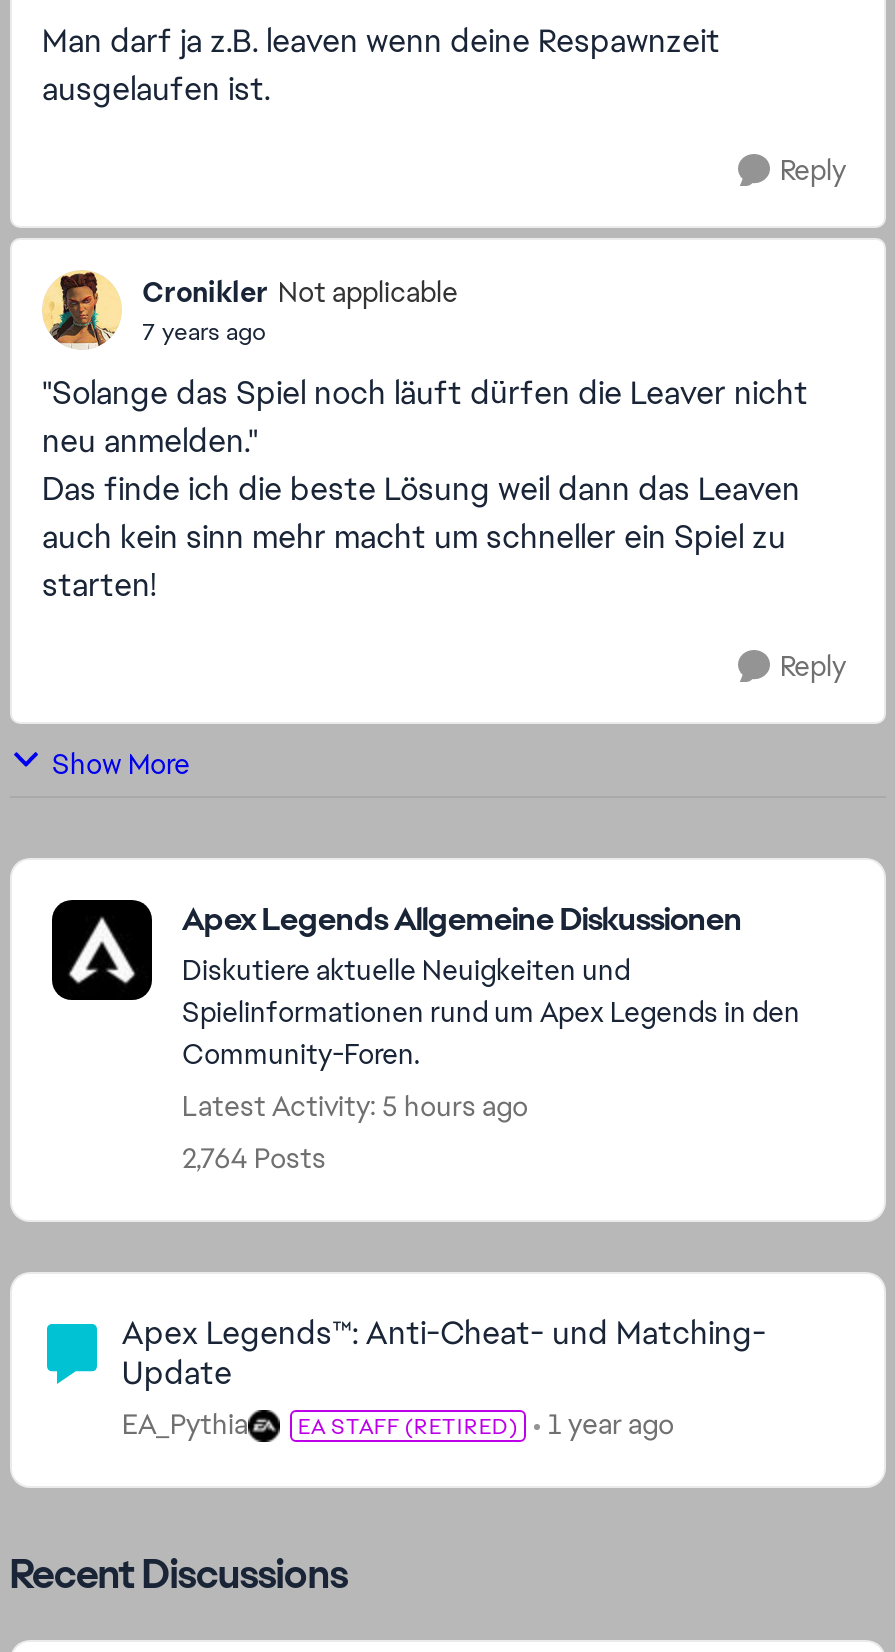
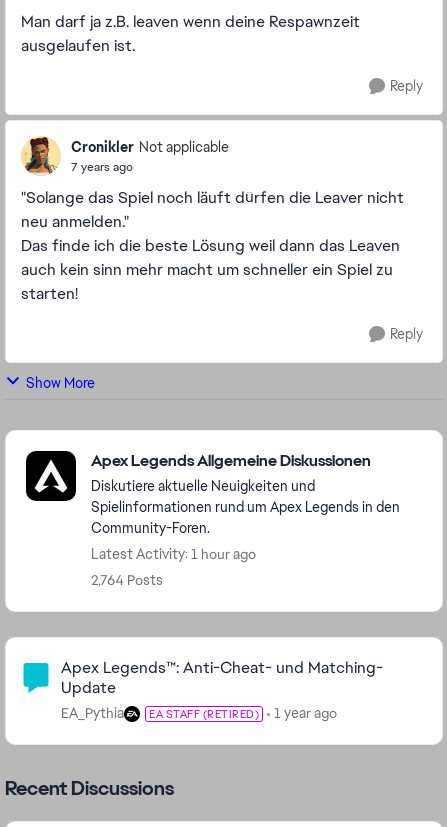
- Latest Activity: 5 hours ago
+ Latest Activity: 1 hour ago
